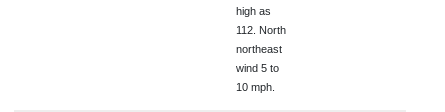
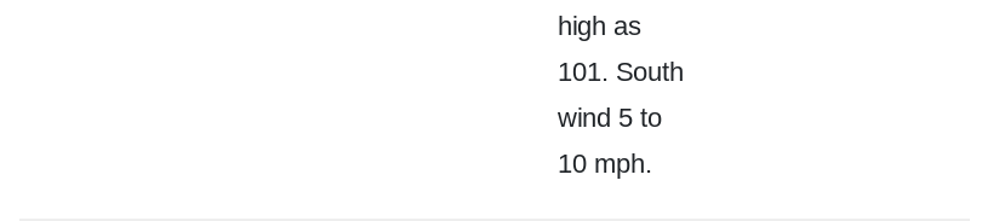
- 112. North
- northeast
+ 101. South
